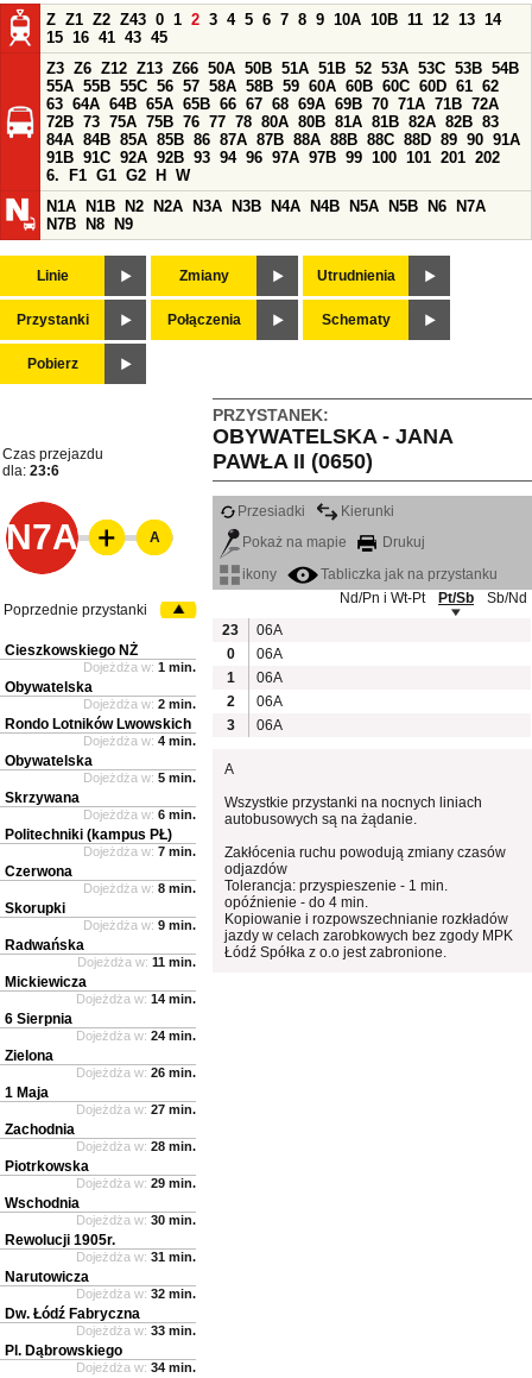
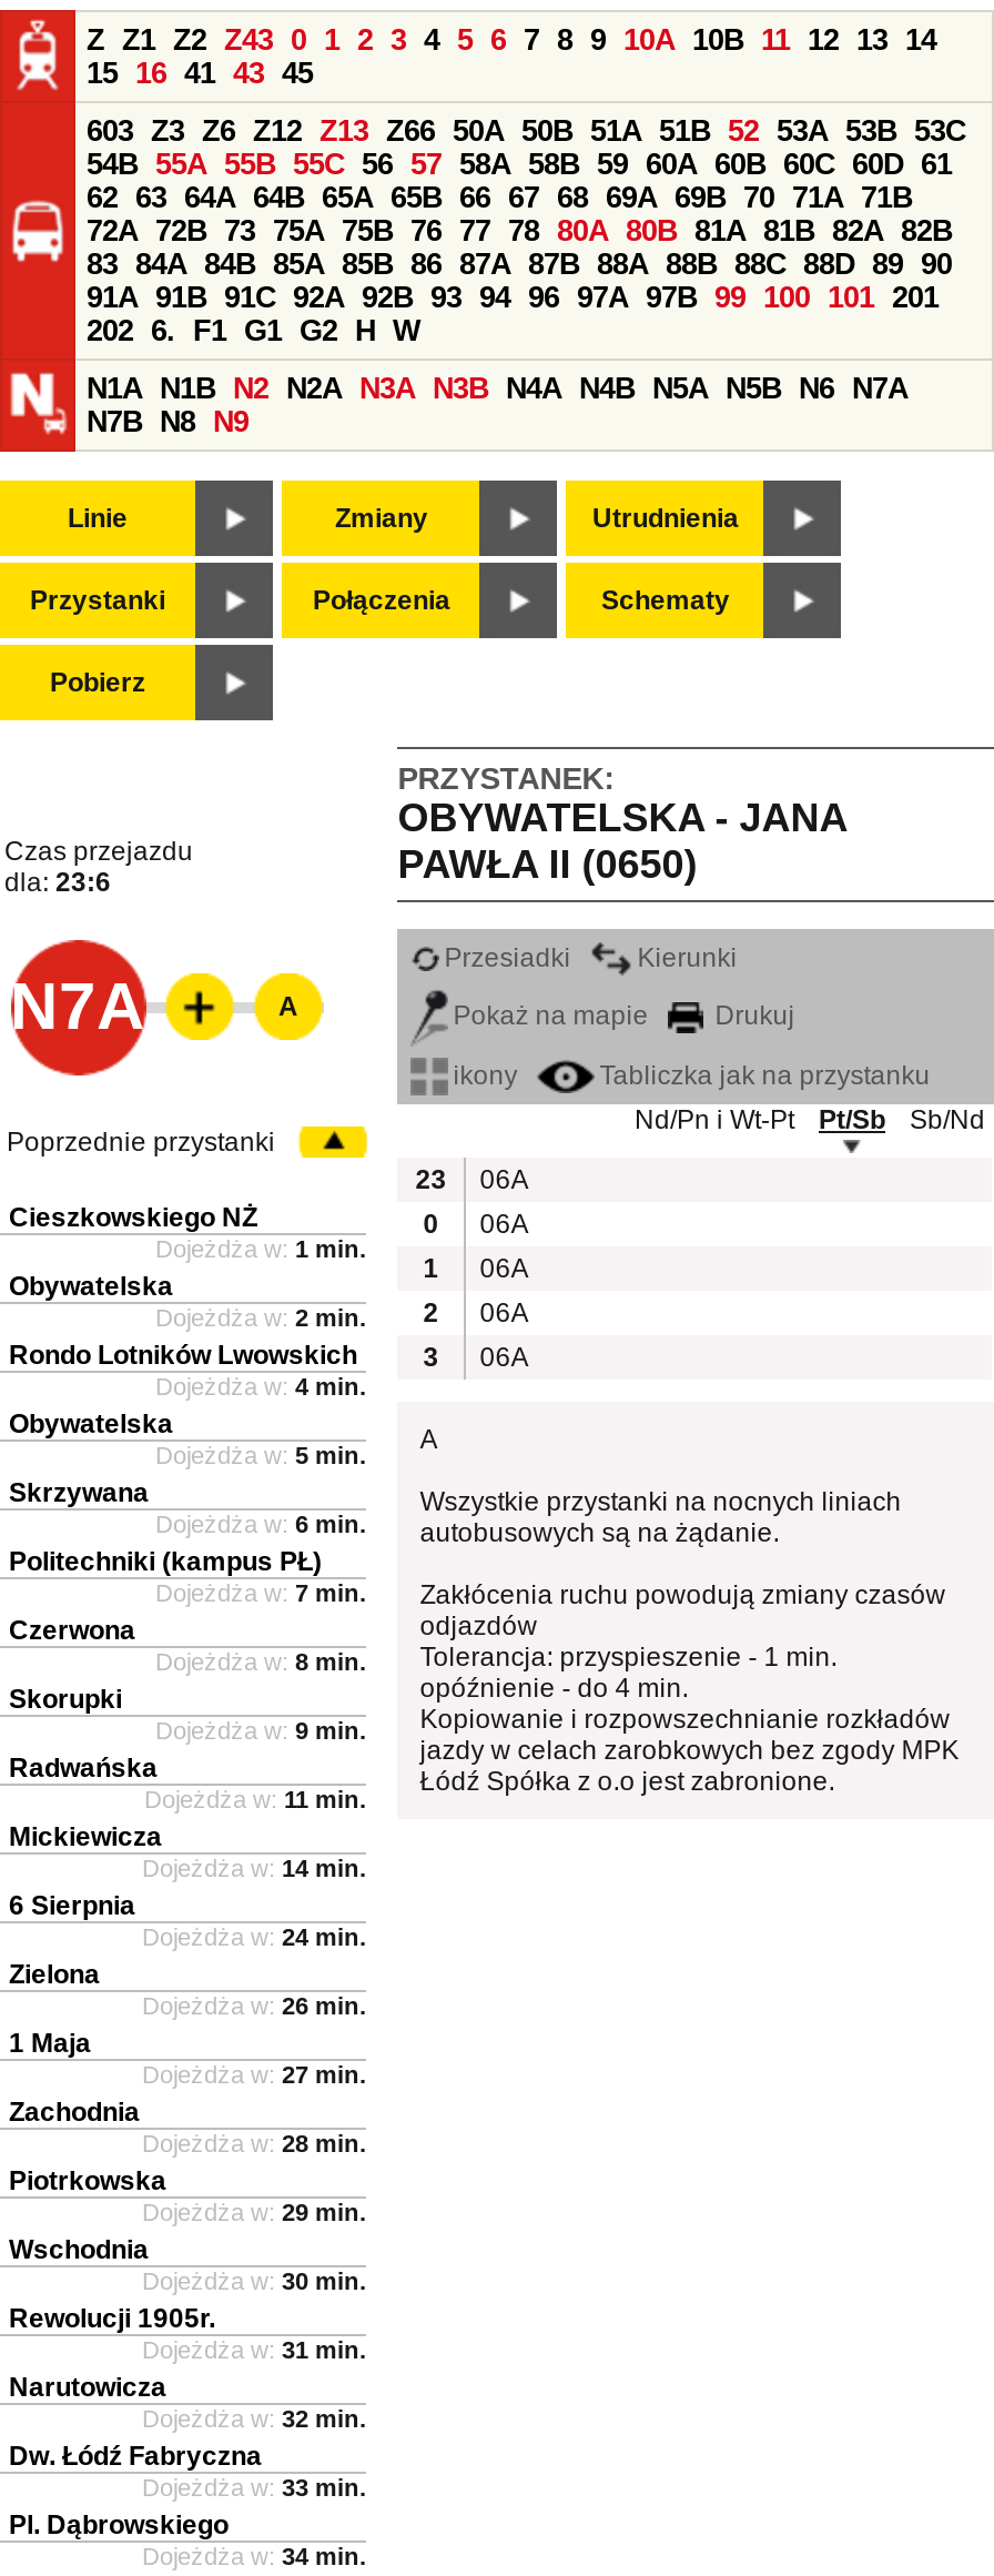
- Z3 Z6 Z12 Z13 Z66 50A 50B 51A 51B 52 53A 53C 53B 54B
- 55A 55B 55C 56 57 58A 58B 59 60A 60B 60C 60D 61 62
- 63 64A 64B 65A 65B 66 67 68 69A 69B 70 71A 71B 72A
- 72B 73 75A 75B 76 77 78 80A 80B 81A 81B 82A 82B 83
- 84A 84B 85A 85B 86 87A 87B 88A 88B 88C 88D 89 90 91A
- 91B 91C 92A 92B 93 94 96 97A 97B 99 100 101 201 202
- 6. F1 G1 G2 H W
+ 603 Z3 Z6 Z12 Z13 Z66 50A 50B 51A 51B 52 53A 53B 53C
+ 54B 55A 55B 55C 56 57 58A 58B 59 60A 60B 60C 60D 61
+ 62 63 64A 64B 65A 65B 66 67 68 69A 69B 70 71A 71B
+ 72A 72B 73 75A 75B 76 77 78 80A 80B 81A 81B 82A 82B
+ 83 84A 84B 85A 85B 86 87A 87B 88A 88B 88C 88D 89 90
+ 91A 91B 91C 92A 92B 93 94 96 97A 97B 99 100 101 201
+ 202 6. F1 G1 G2 H W
